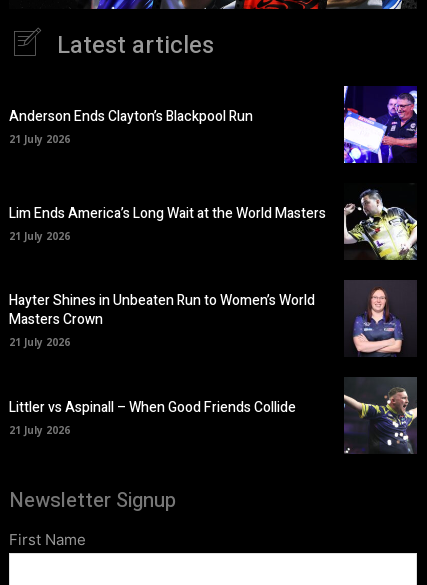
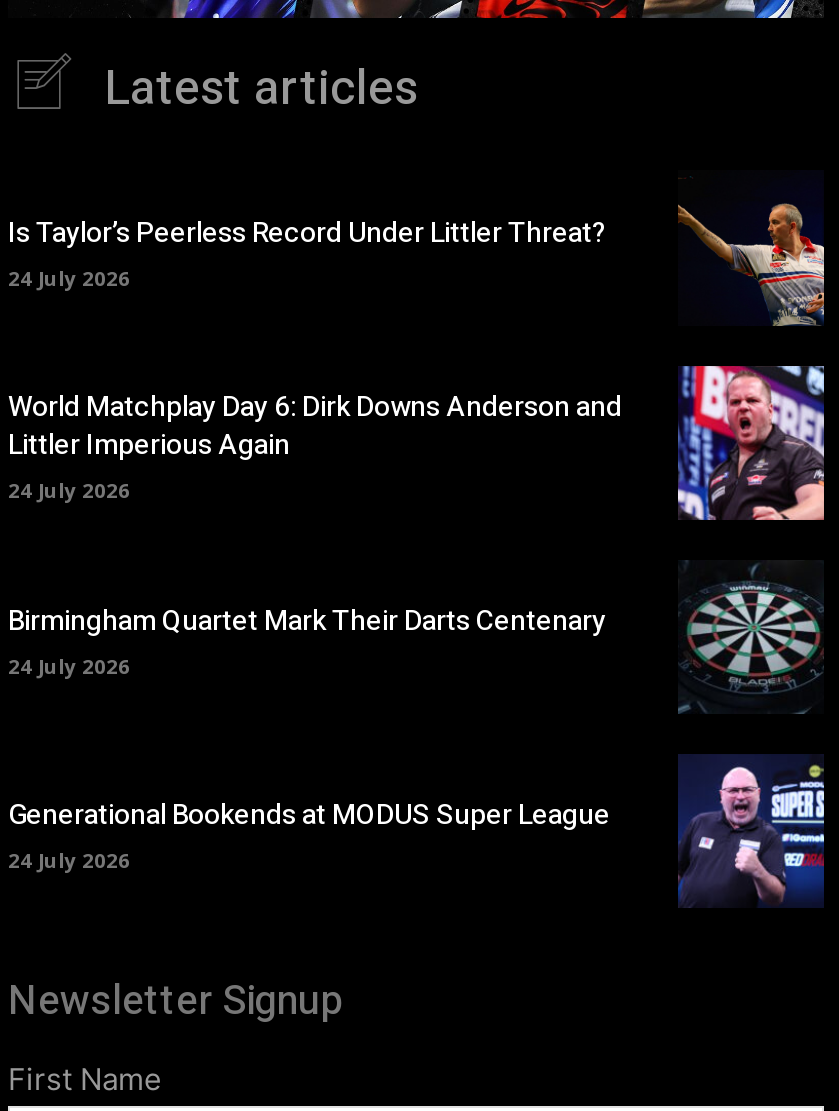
- [image]
+ [image]

- Anderson Ends Clayton’s Blackpool Run
- 21 July 2026
+ Is Taylor’s Peerless Record Under Littler Threat?
+ 24 July 2026

- [image]
- Lim Ends America’s Long Wait at the World Masters
- 21 July 2026
+ [image]
+ World Matchplay Day 6: Dirk Downs Anderson and
+ Littler Imperious Again
+ 24 July 2026

- [image]
- Hayter Shines in Unbeaten Run to Women’s World
- Masters Crown
- 21 July 2026
+ [image]
+ Birmingham Quartet Mark Their Darts Centenary
+ 24 July 2026

- [image]
+ [image]

- Littler vs Aspinall – When Good Friends Collide
- 21 July 2026
+ Generational Bookends at MODUS Super League
+ 24 July 2026
